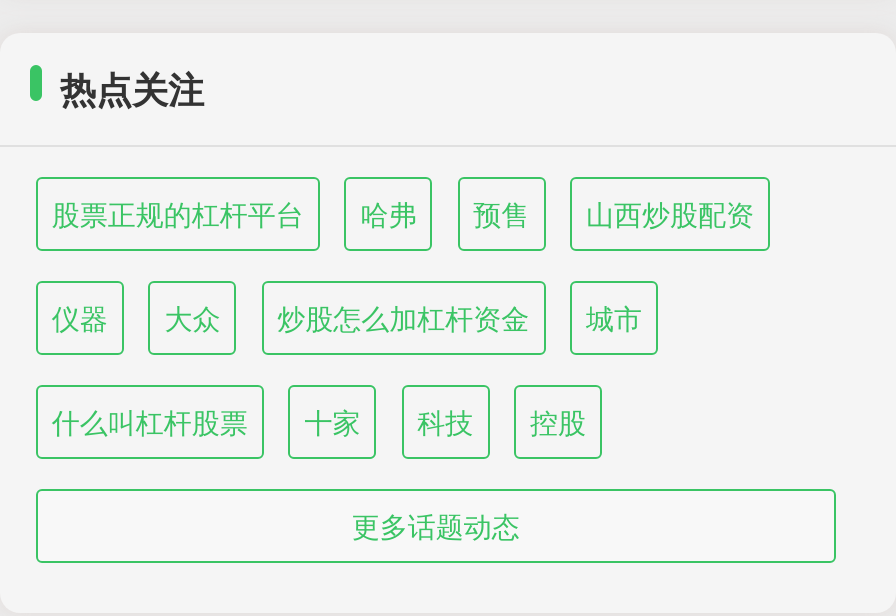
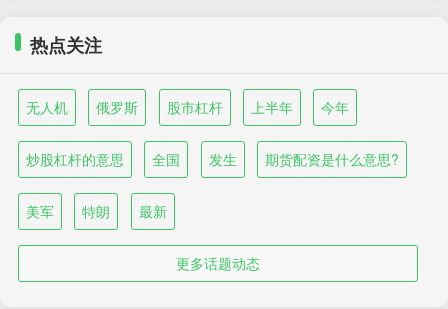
- 股票正规的杠杆平台
- 哈弗
- 预售
- 山西炒股配资
+ 无人机
+ 俄罗斯
+ 股市杠杆
+ 上半年
+ 今年

- 仪器
- 大众
- 炒股怎么加杠杆资金
- 城市
+ 炒股杠杆的意思
+ 全国
+ 发生
+ 期货配资是什么意思?

- 什么叫杠杆股票
- 十家
- 科技
- 控股
+ 美军
+ 特朗
+ 最新
